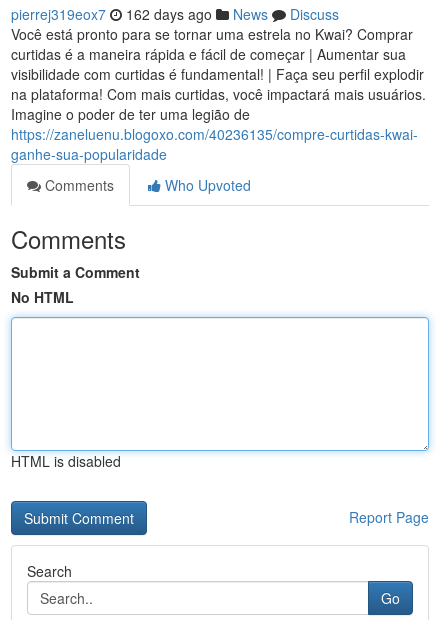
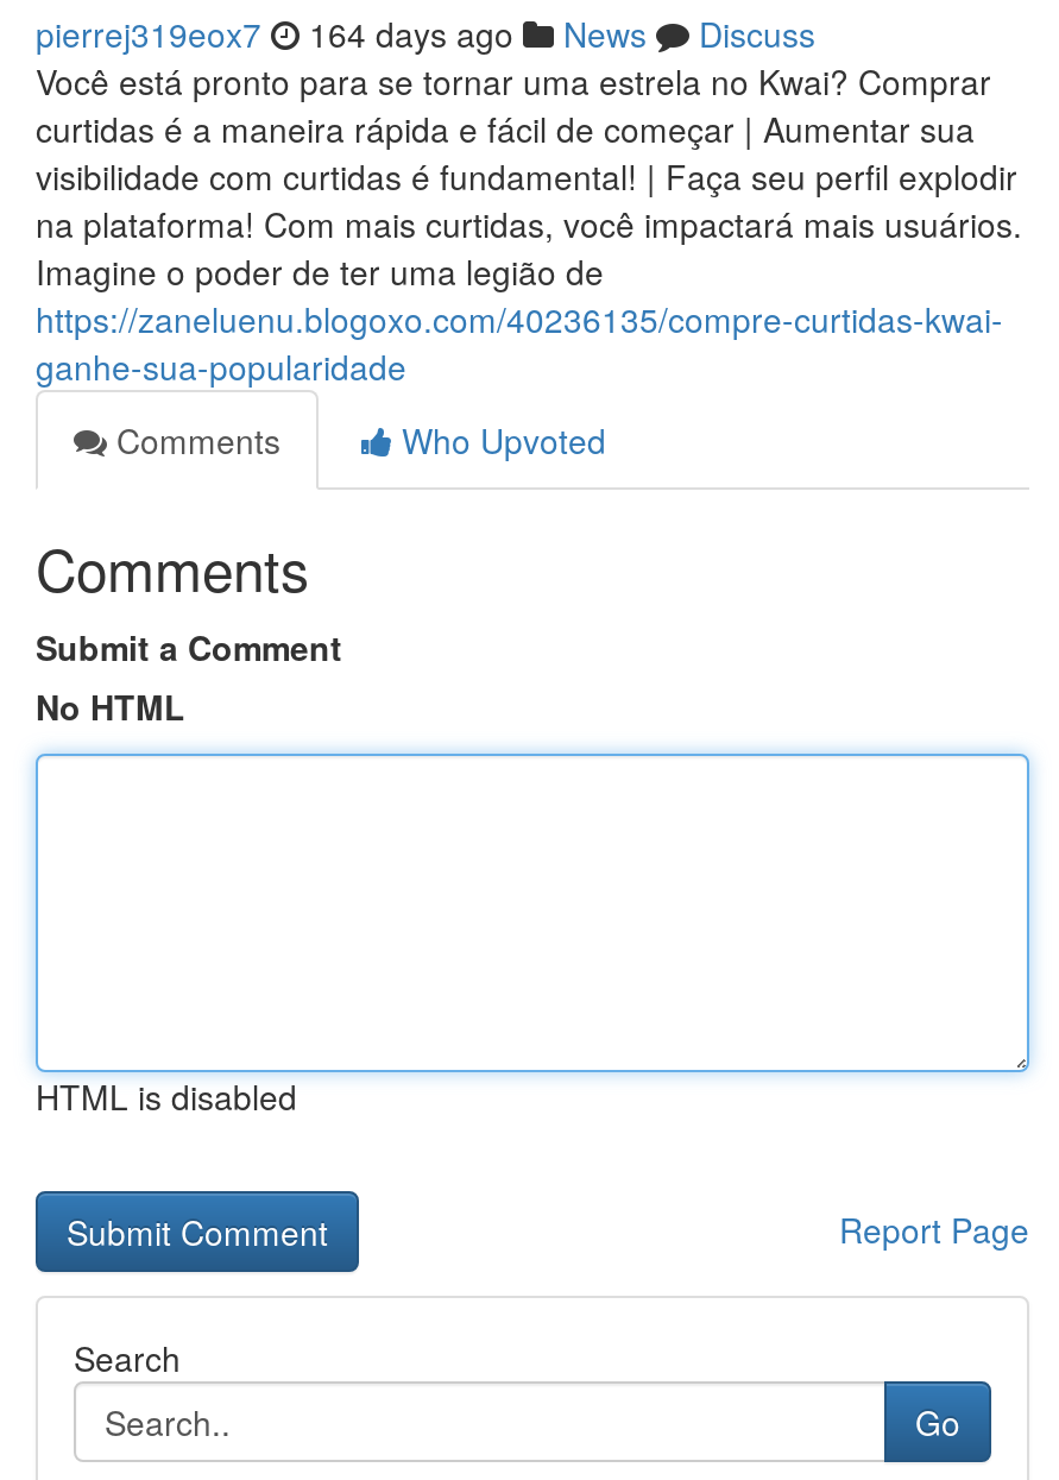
- pierrej319eox7 162 days ago News Discuss
+ pierrej319eox7 164 days ago News Discuss
